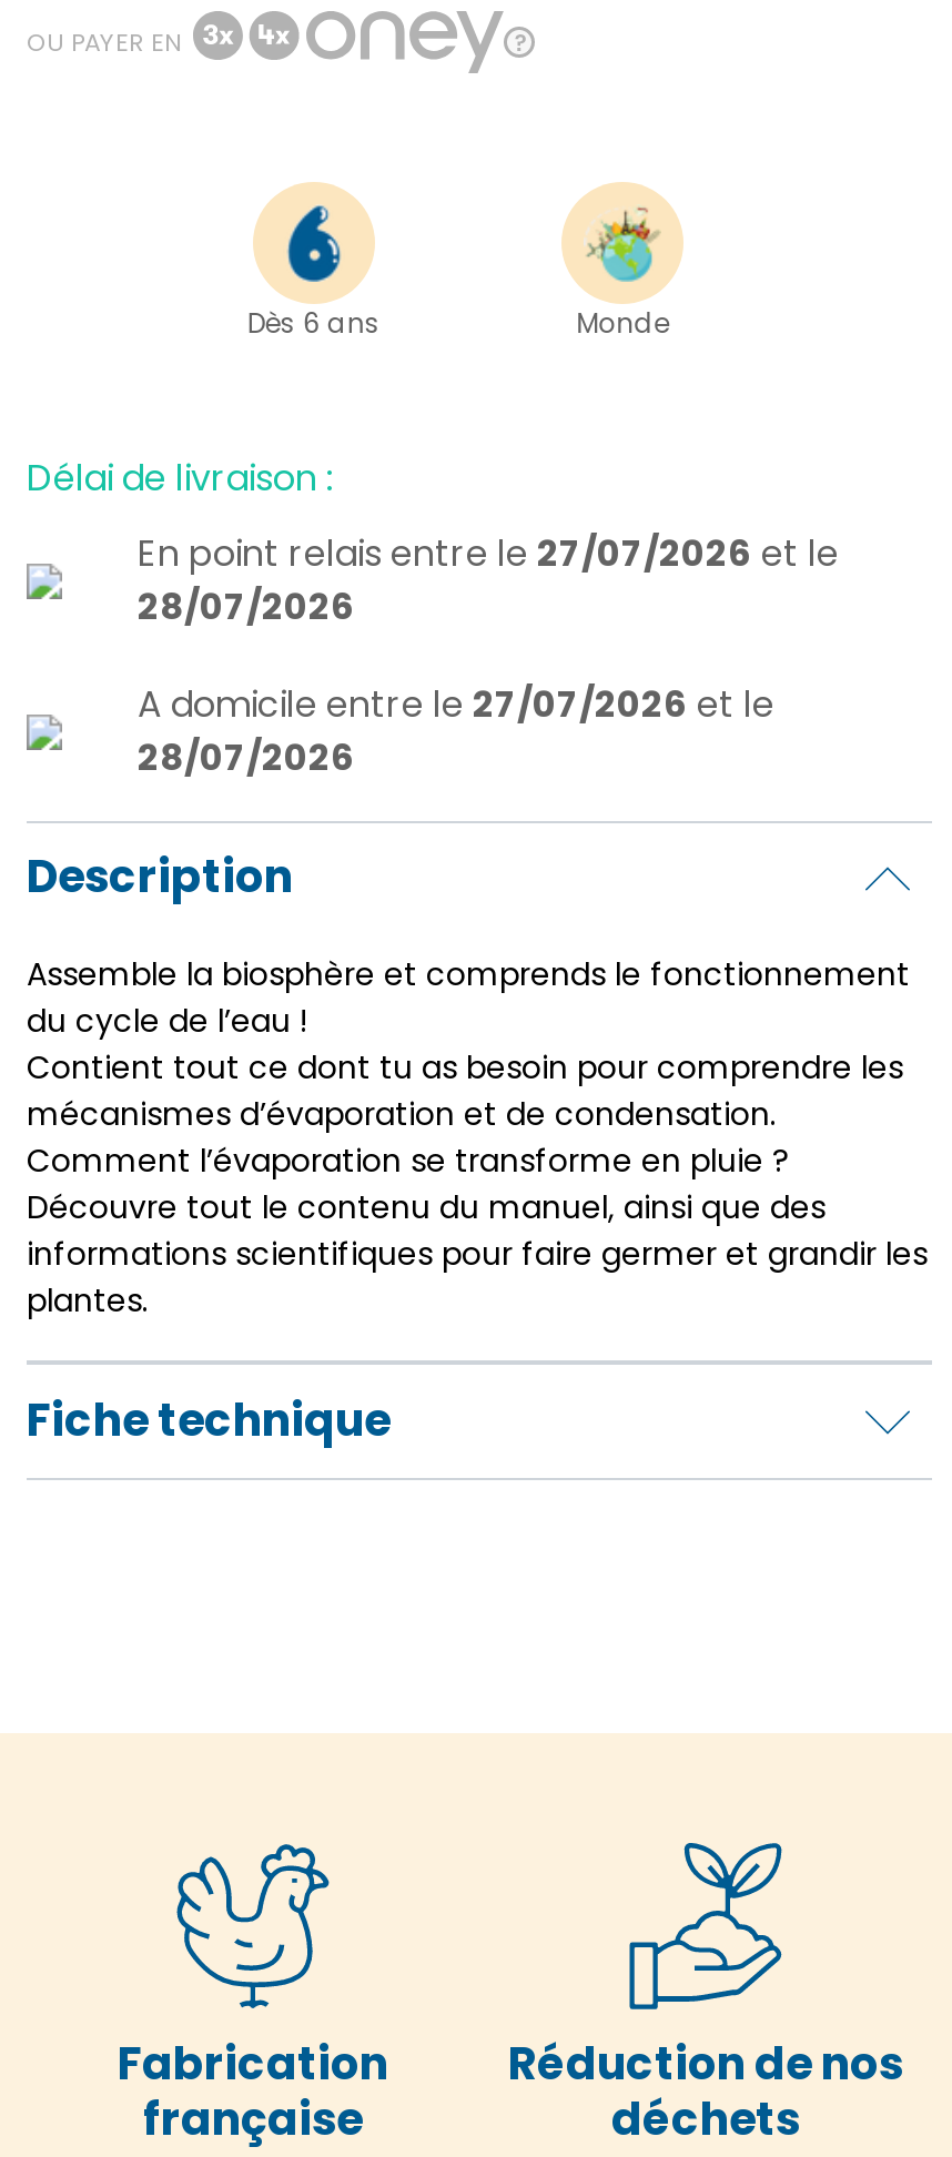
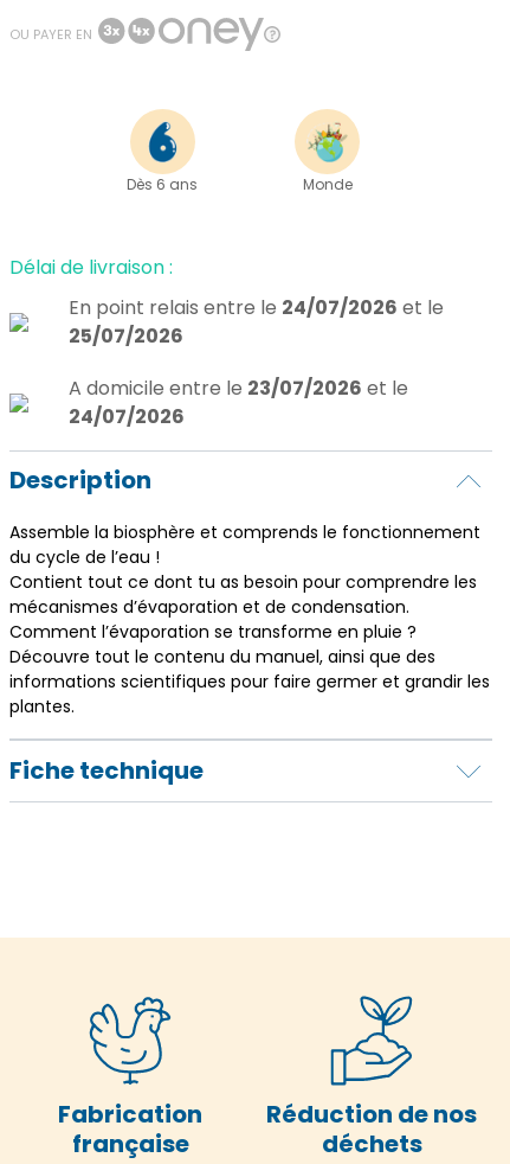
- En point relais entre le 27/07/2026 et le
+ En point relais entre le 24/07/2026 et le

- 28/07/2026
+ 25/07/2026

- A domicile entre le 27/07/2026 et le
+ A domicile entre le 23/07/2026 et le

- 28/07/2026
+ 24/07/2026
